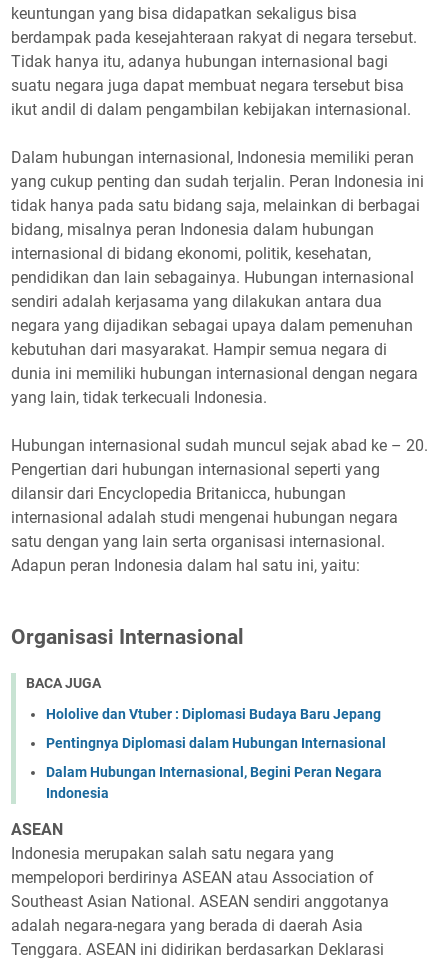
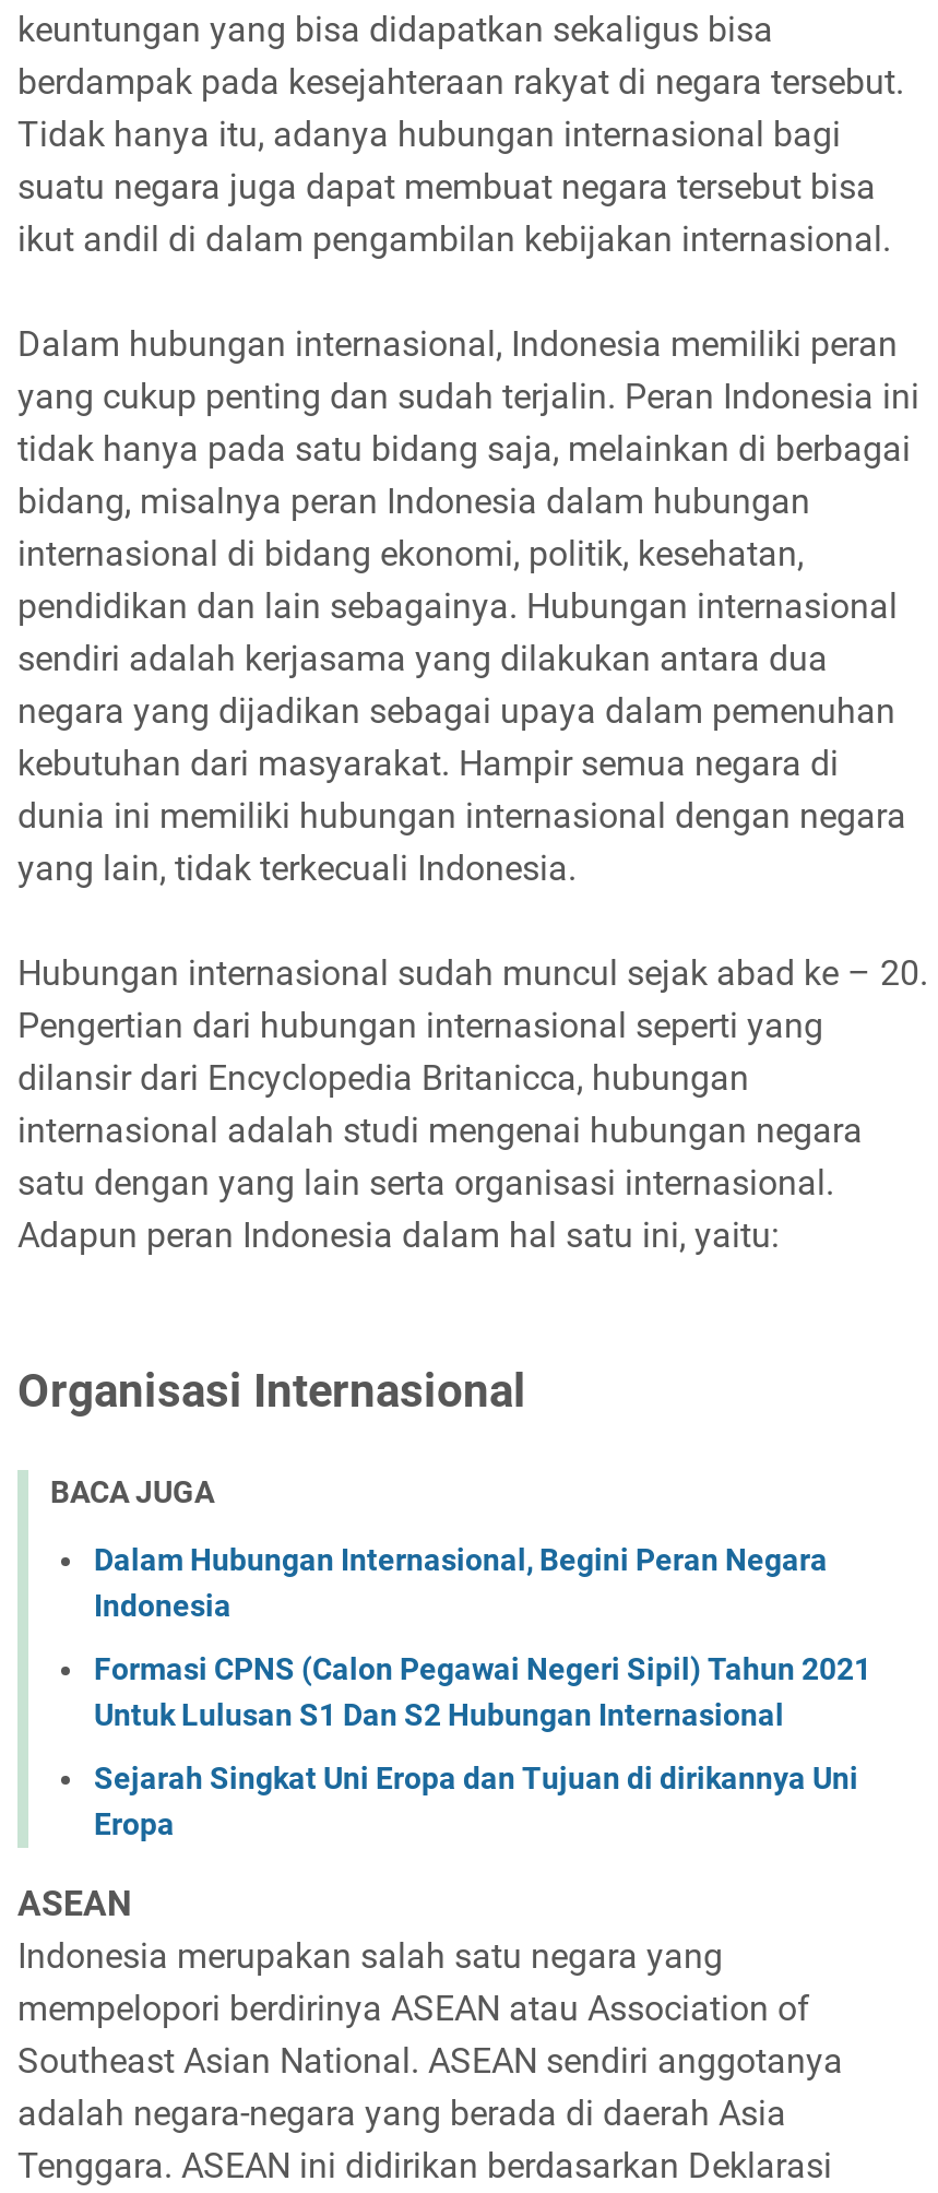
- Hololive dan Vtuber : Diplomasi Budaya Baru Jepang
- Pentingnya Diplomasi dalam Hubungan Internasional

moved up: Dalam Hubungan Internasional, Begini Peran Negara | Indonesia

+ Formasi CPNS (Calon Pegawai Negeri Sipil) Tahun 2021
+ Untuk Lulusan S1 Dan S2 Hubungan Internasional
+ Sejarah Singkat Uni Eropa dan Tujuan di dirikannya Uni
+ Eropa
